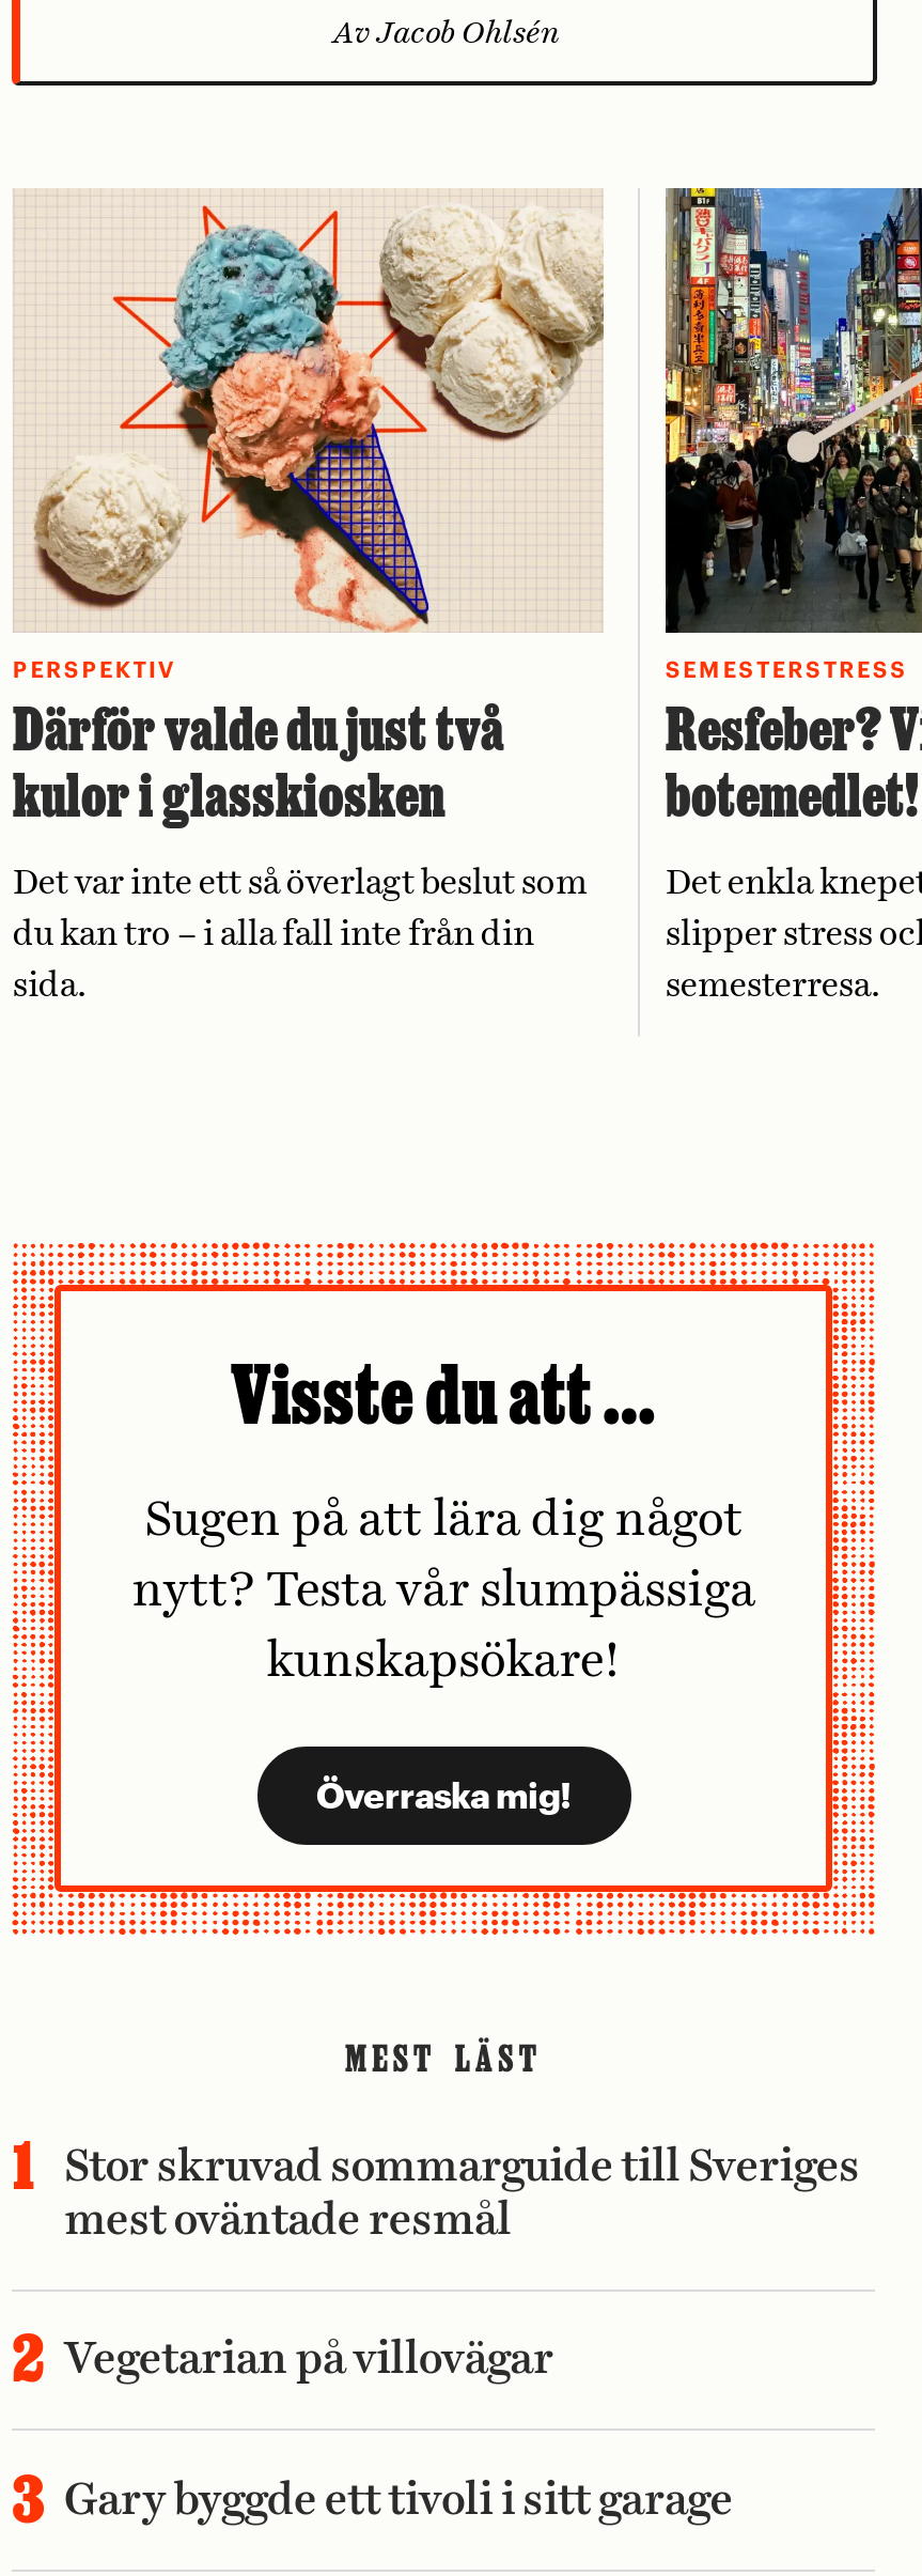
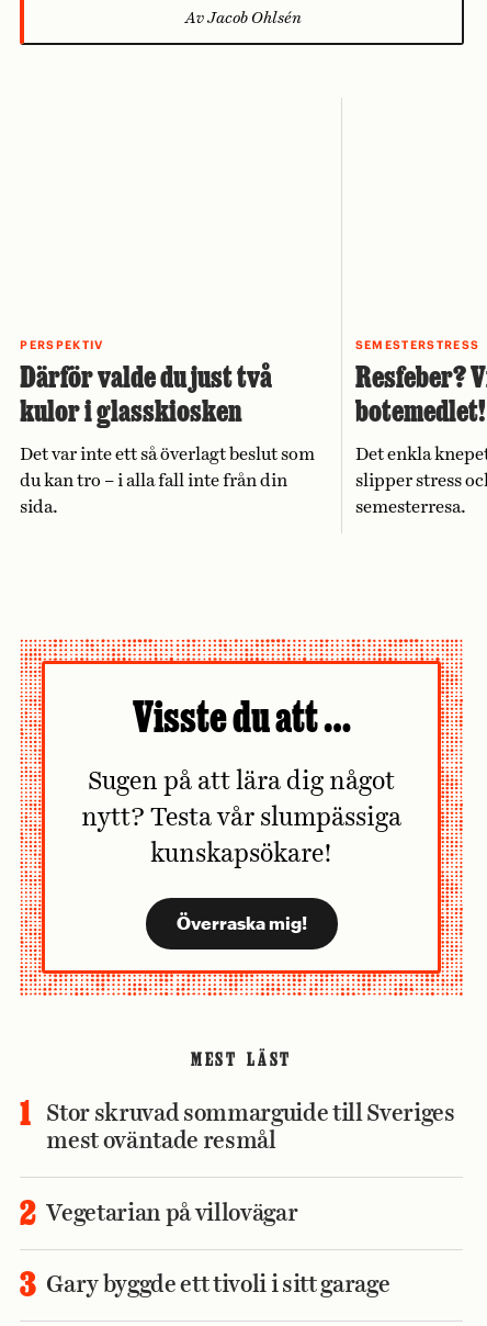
- [image]

- [image]
